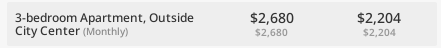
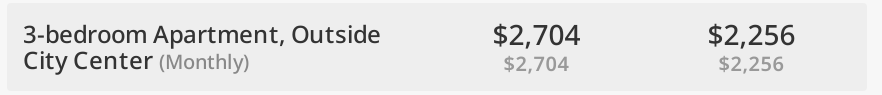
- $2,680
+ $2,704

- $2,204
+ $2,256

- $2,680
+ $2,704

- $2,204
+ $2,256
